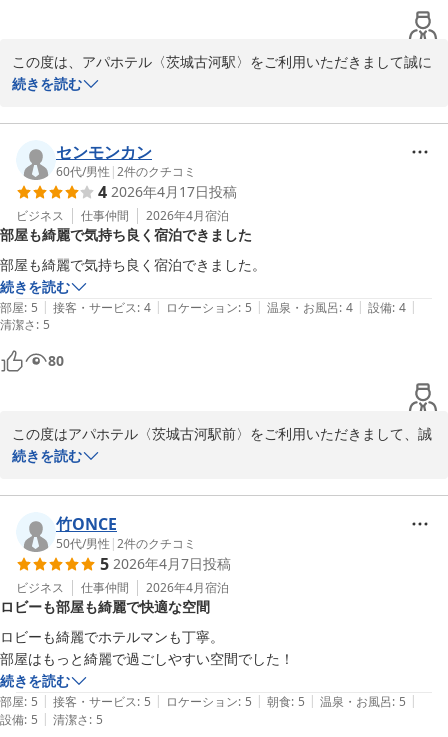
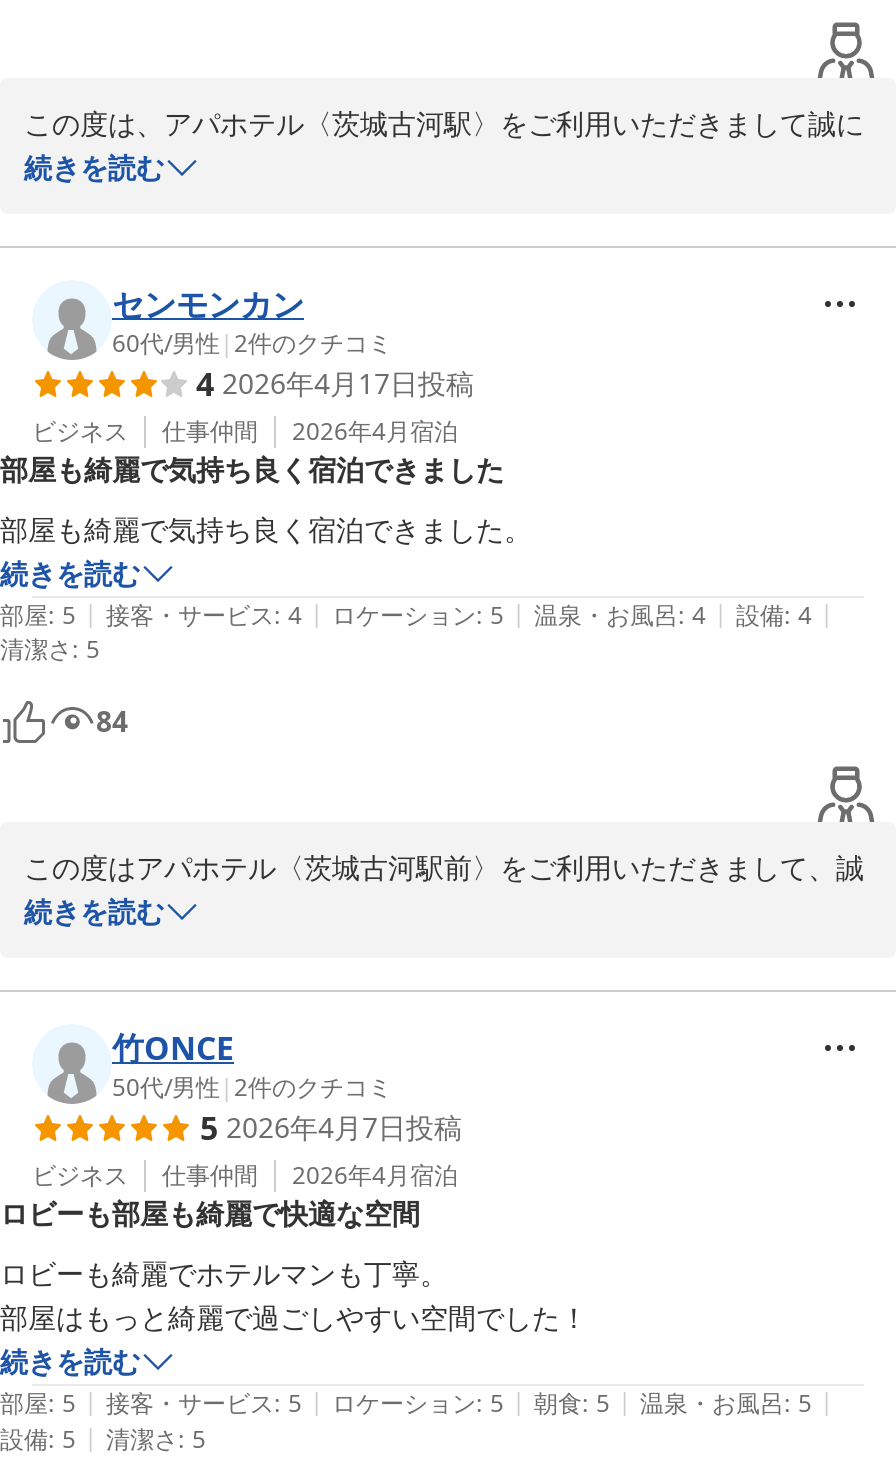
- 80
+ 84
